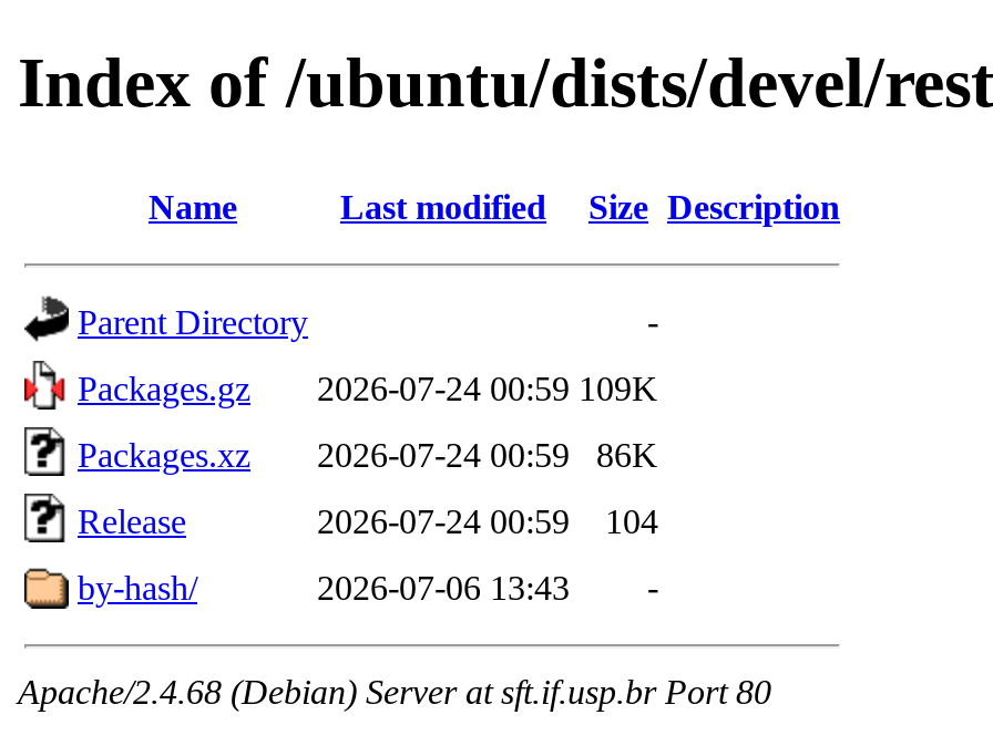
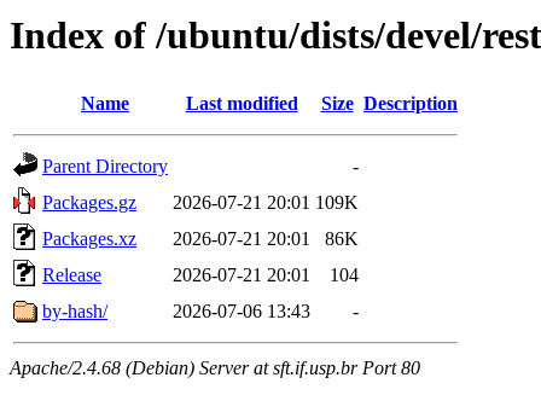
- Packages.gz 2026-07-24 00:59 109K
+ Packages.gz 2026-07-21 20:01 109K

- Packages.xz 2026-07-24 00:59 86K
+ Packages.xz 2026-07-21 20:01 86K

- 2026-07-24 00:59 104
+ 2026-07-21 20:01 104
